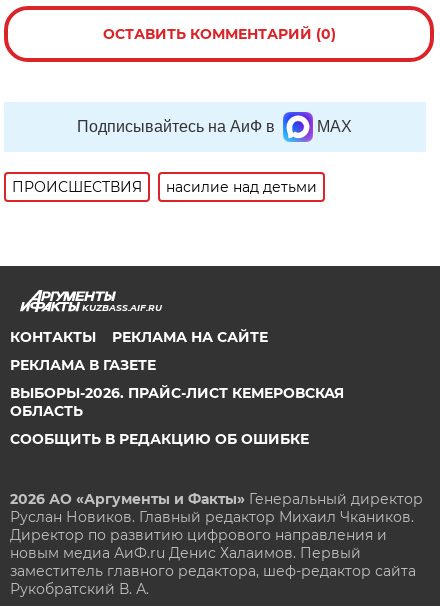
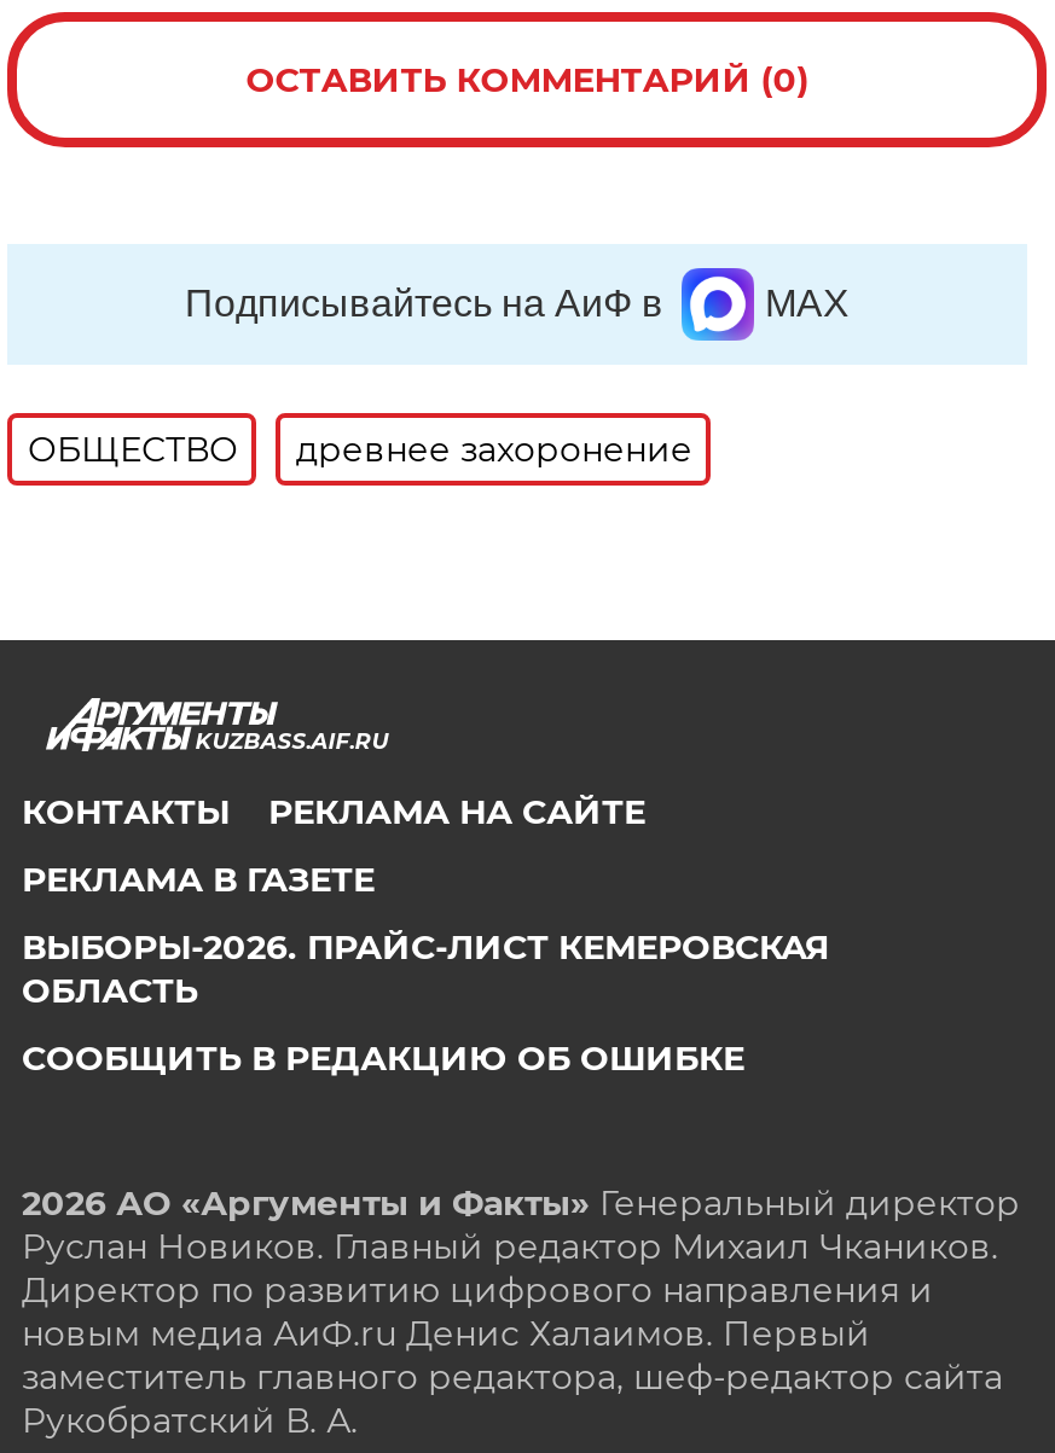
- ПРОИСШЕСТВИЯ
- насилие над детьми
+ ОБЩЕСТВО
+ древнее захоронение
